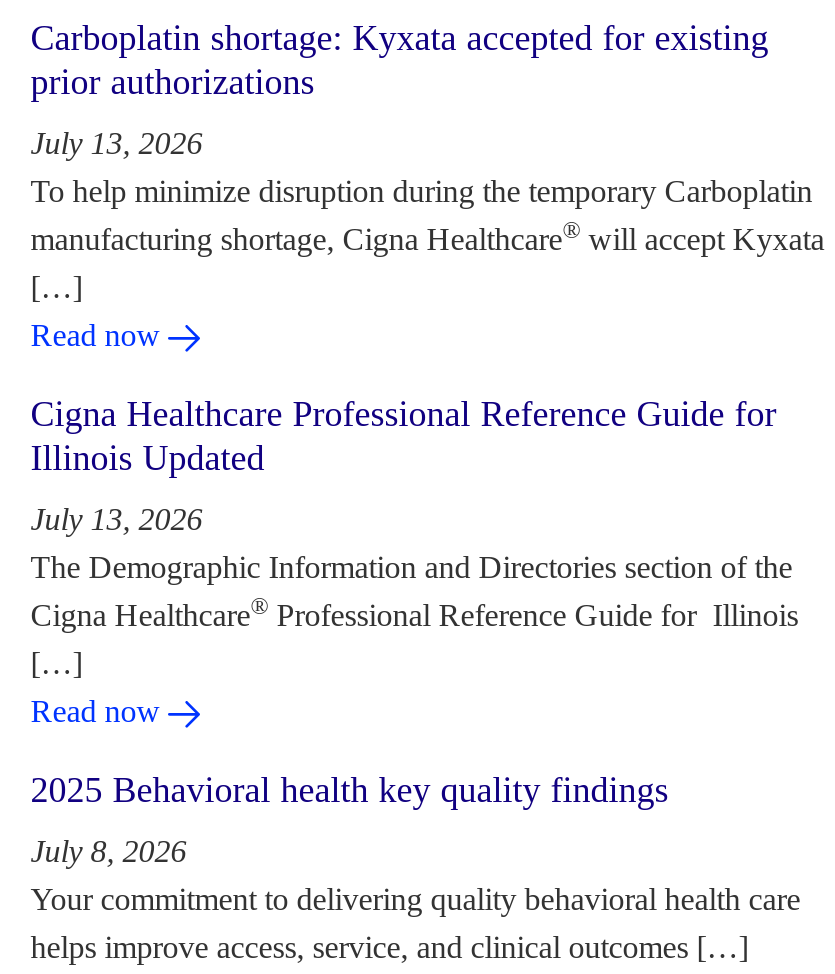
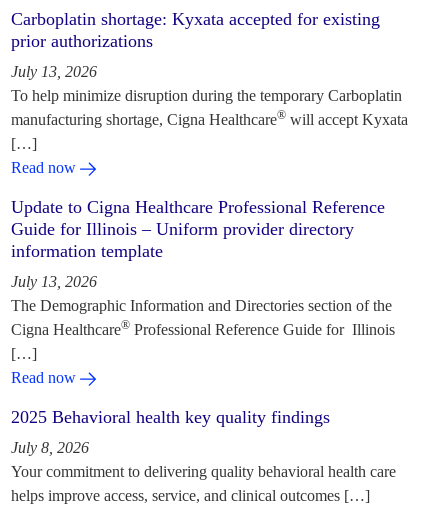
- Cigna Healthcare Professional Reference Guide for
- Illinois Updated
+ Update to Cigna Healthcare Professional Reference
+ Guide for Illinois – Uniform provider directory
+ information template
